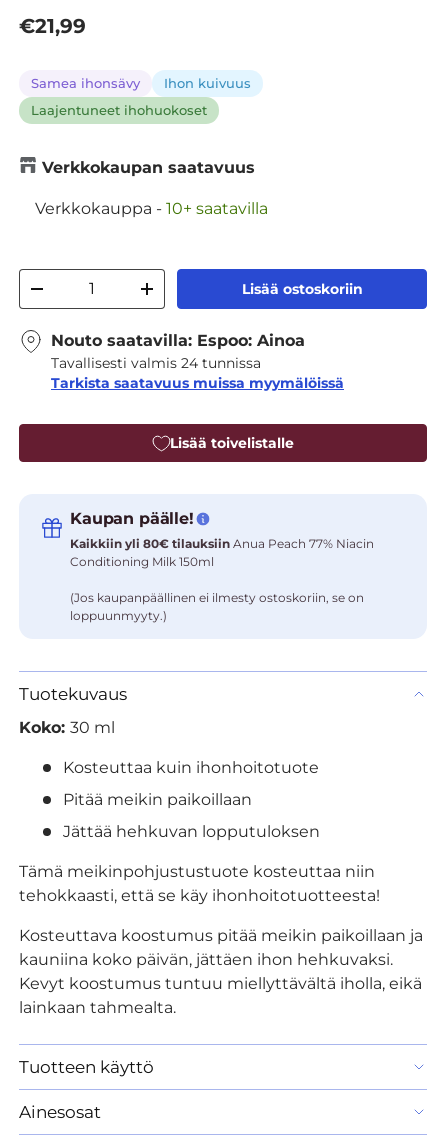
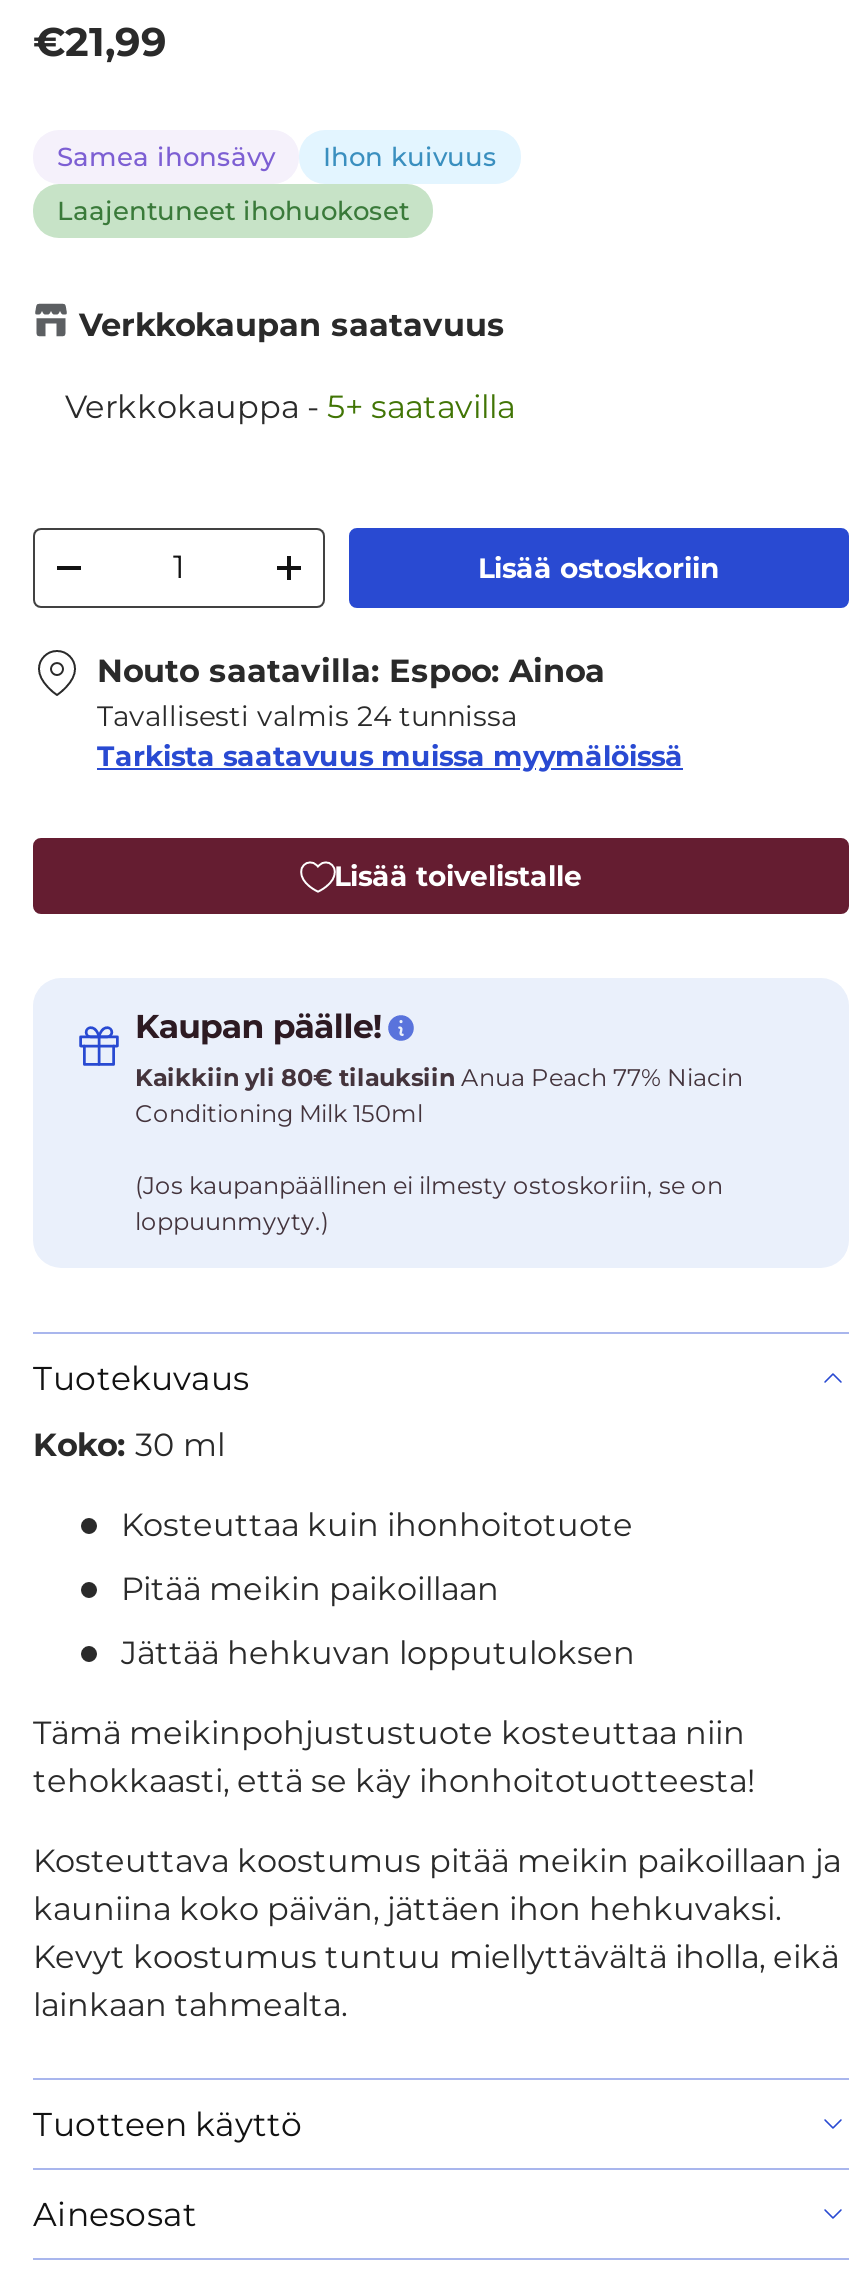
- Verkkokauppa - 10+ saatavilla
+ Verkkokauppa - 5+ saatavilla
